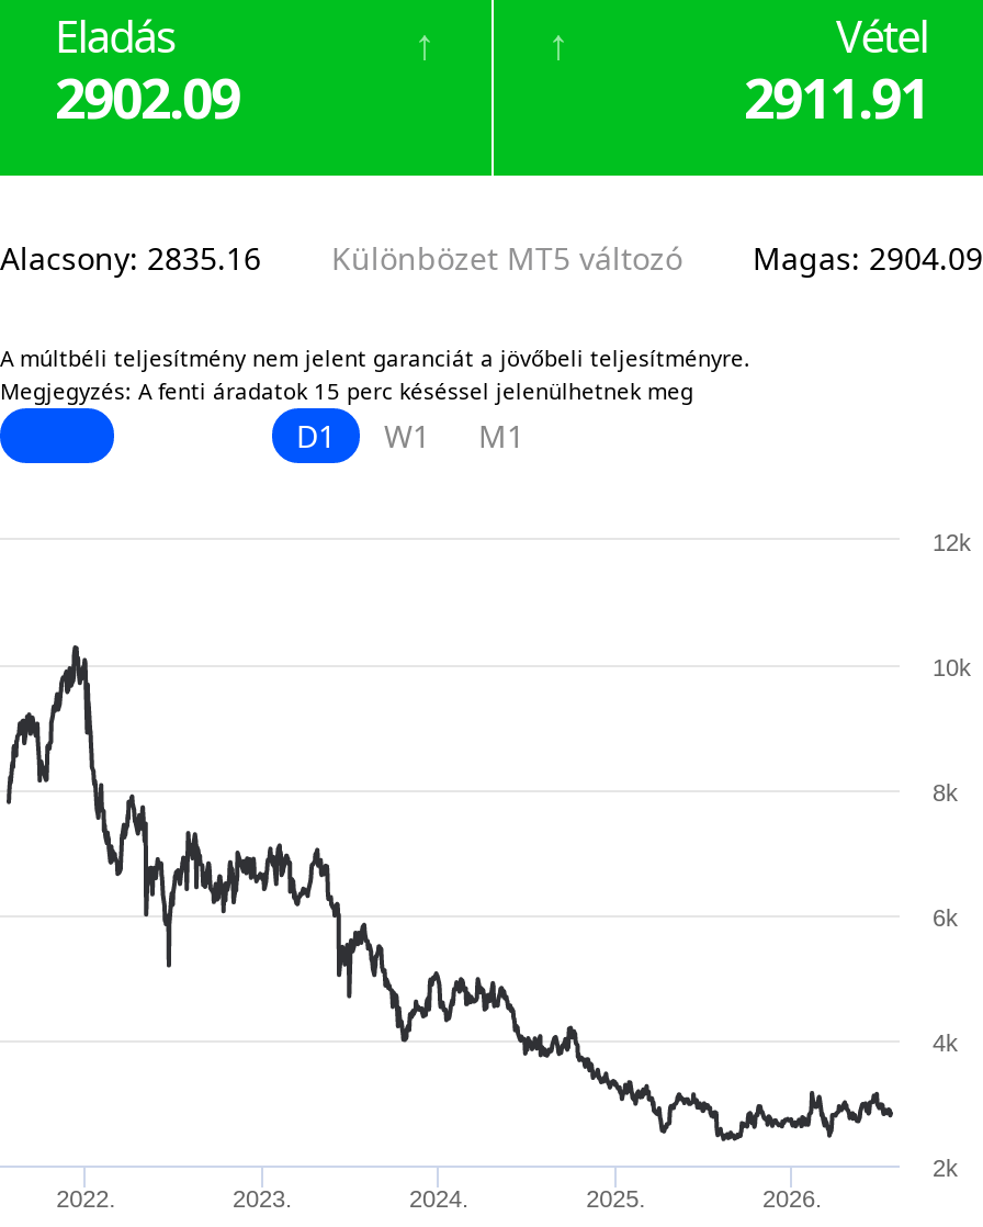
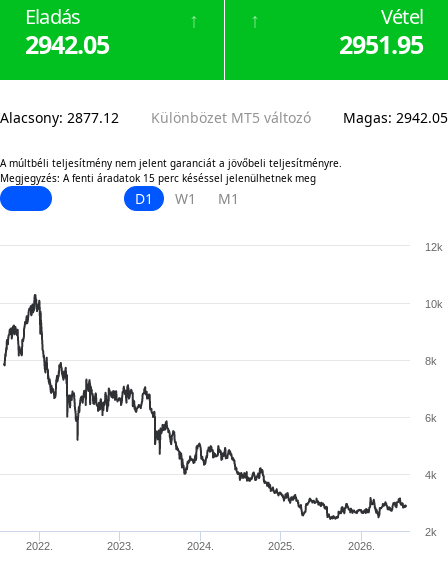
- 2902.09
+ 2942.05

- 2911.91
+ 2951.95

- Alacsony: 2835.16
+ Alacsony: 2877.12

- Magas: 2904.09
+ Magas: 2942.05
